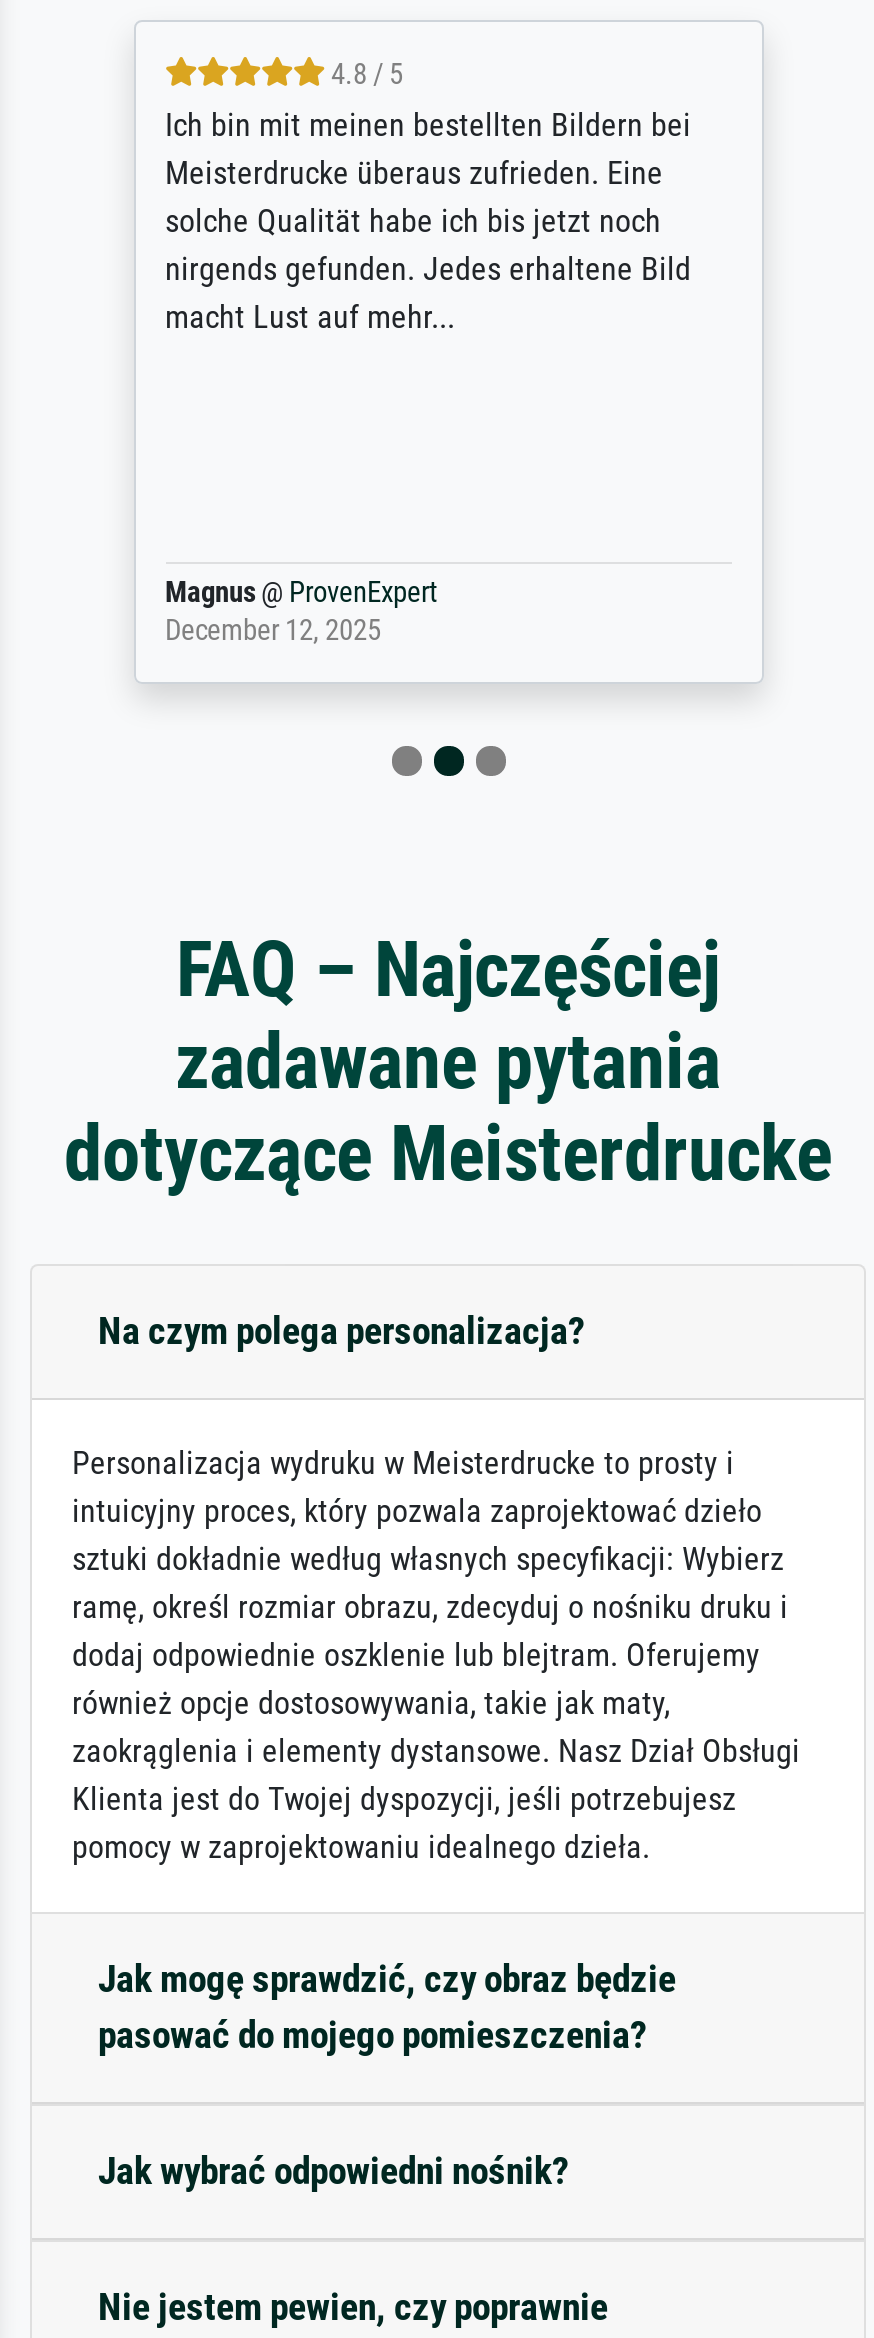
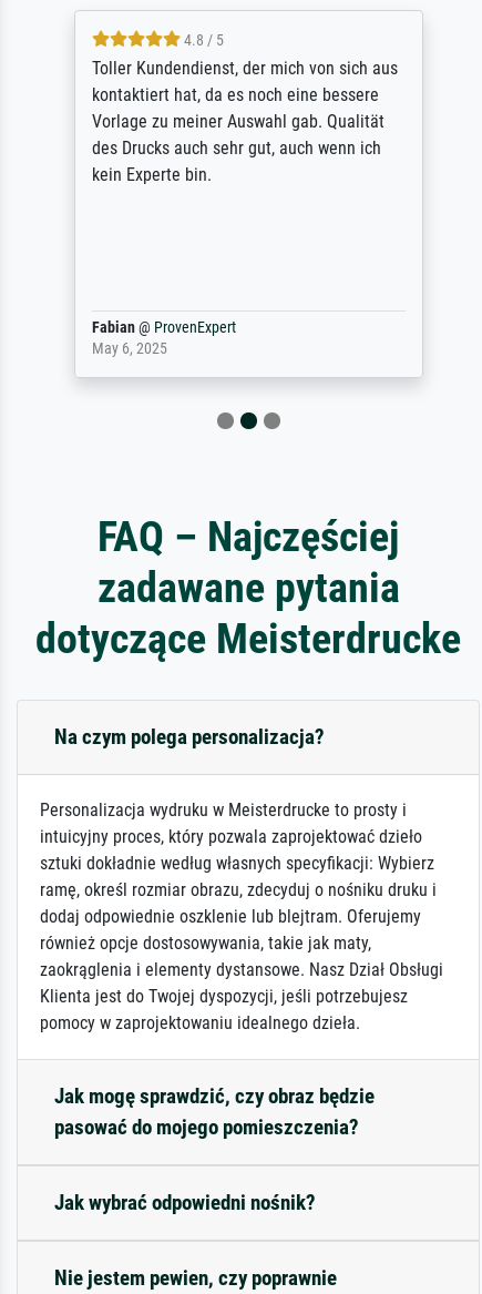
- Ich bin mit meinen bestellten Bildern bei
- Meisterdrucke überaus zufrieden. Eine
- solche Qualität habe ich bis jetzt noch
- nirgends gefunden. Jedes erhaltene Bild
- macht Lust auf mehr...
+ Toller Kundendienst, der mich von sich aus
+ kontaktiert hat, da es noch eine bessere
+ Vorlage zu meiner Auswahl gab. Qualität
+ des Drucks auch sehr gut, auch wenn ich
+ kein Experte bin.

- Magnus @ ProvenExpert
- December 12, 2025
+ Fabian @ ProvenExpert
+ May 6, 2025
